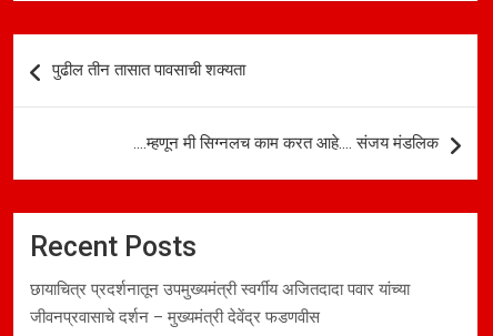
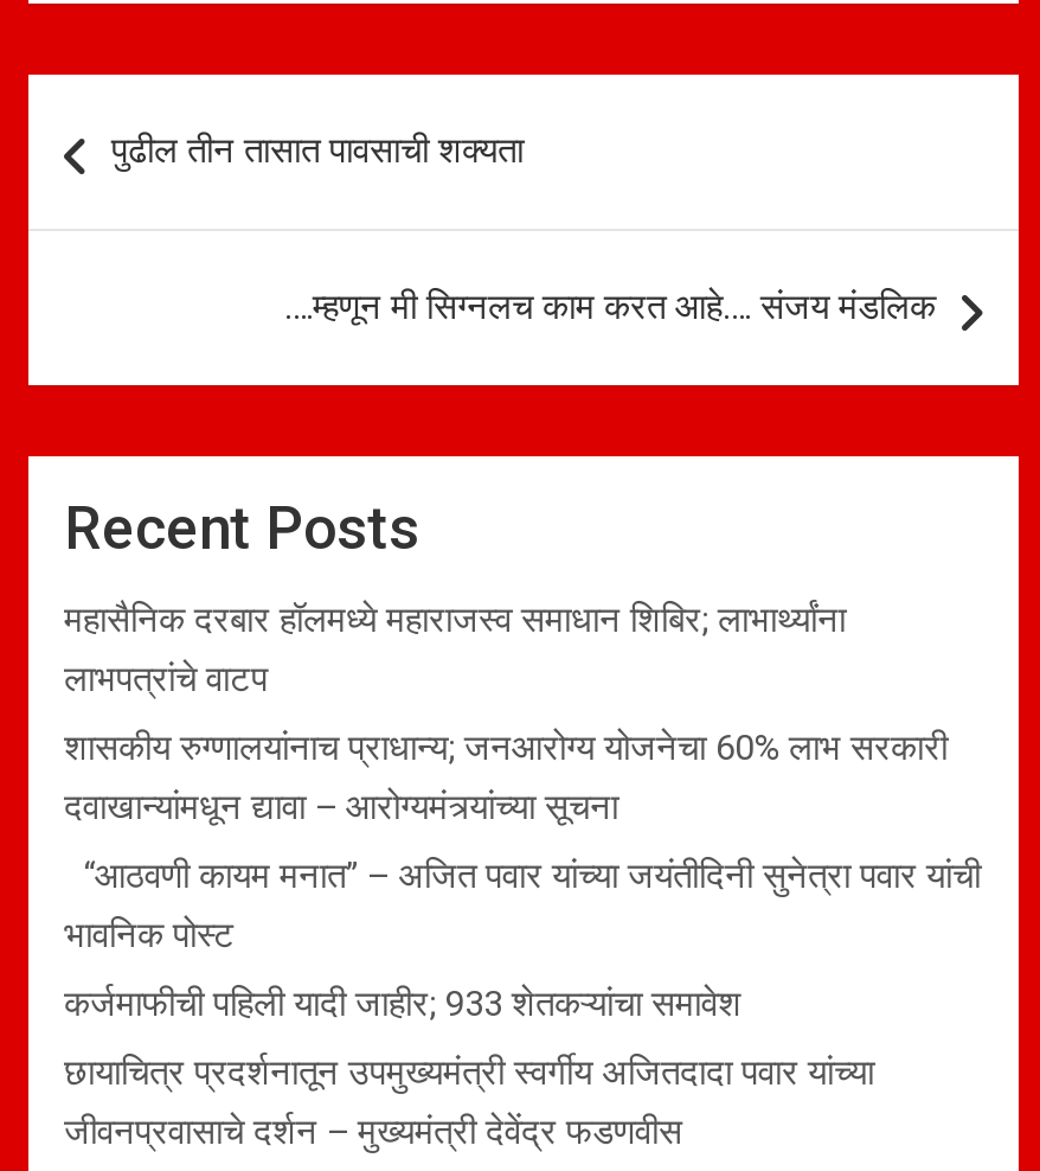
+ महासैनिक दरबार हॉलमध्ये महाराजस्व समाधान शिबिर; लाभार्थ्यांना
+ लाभपत्रांचे वाटप
+ शासकीय रुग्णालयांनाच प्राधान्य; जनआरोग्य योजनेचा 60% लाभ सरकारी
+ दवाखान्यांमधून द्यावा – आरोग्यमंत्र्यांच्या सूचना
+ “आठवणी कायम मनात” – अजित पवार यांच्या जयंतीदिनी सुनेत्रा पवार यांची
+ भावनिक पोस्ट
+ कर्जमाफीची पहिली यादी जाहीर; 933 शेतकऱ्यांचा समावेश
